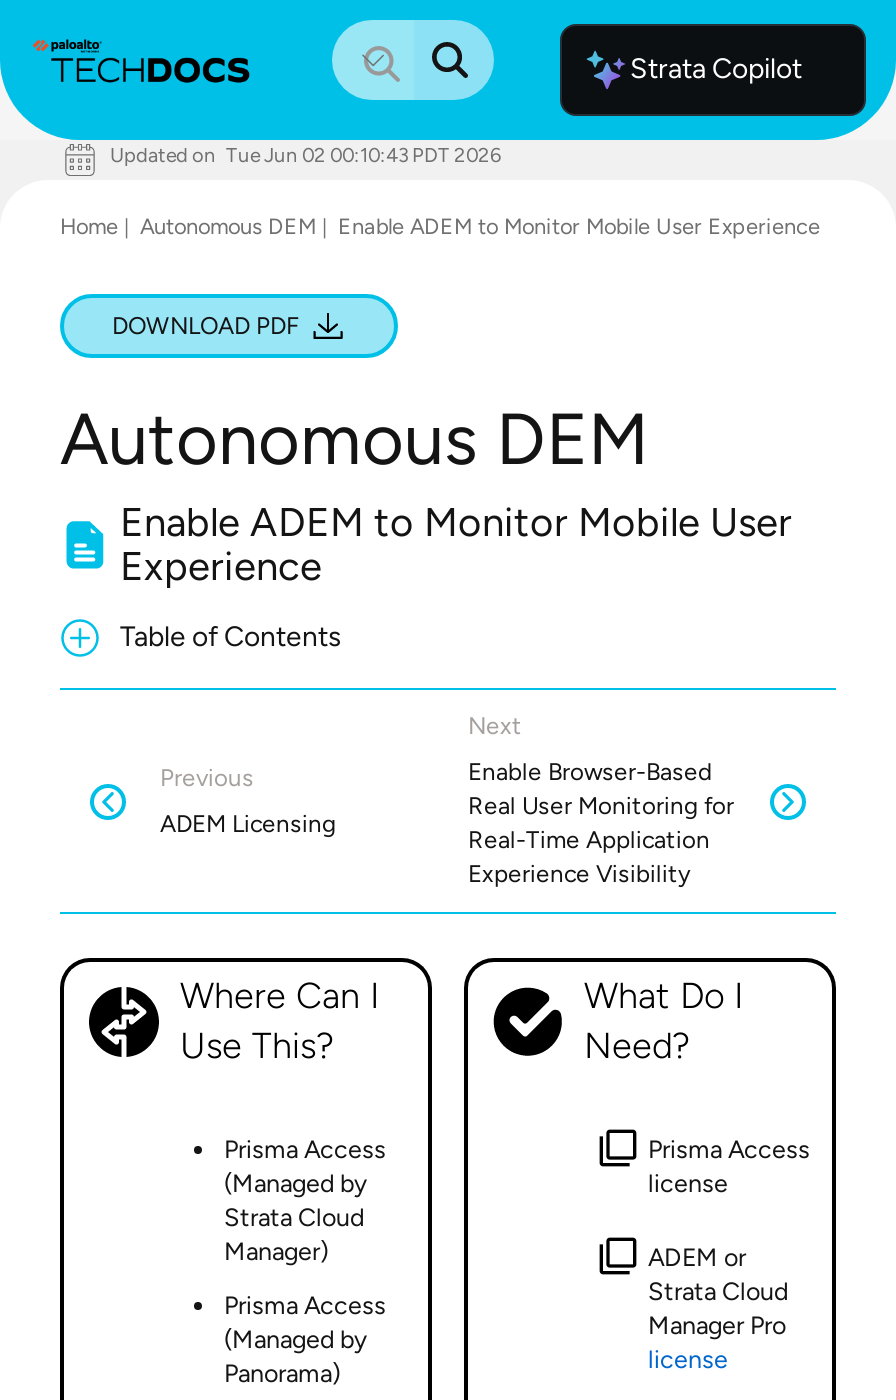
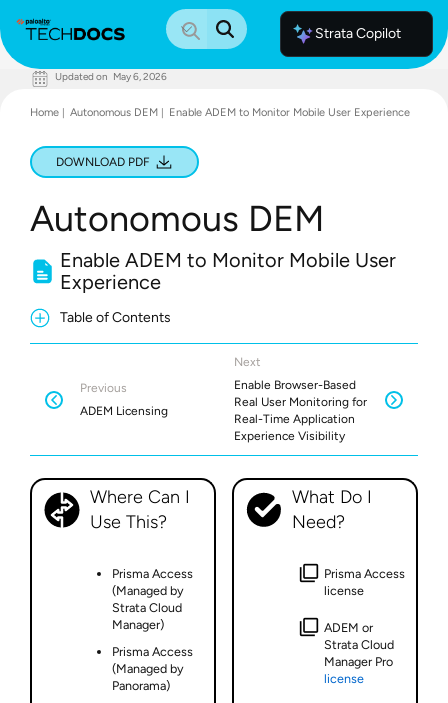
- Updated on Tue Jun 02 00:10:43 PDT 2026
+ Updated on May 6, 2026
